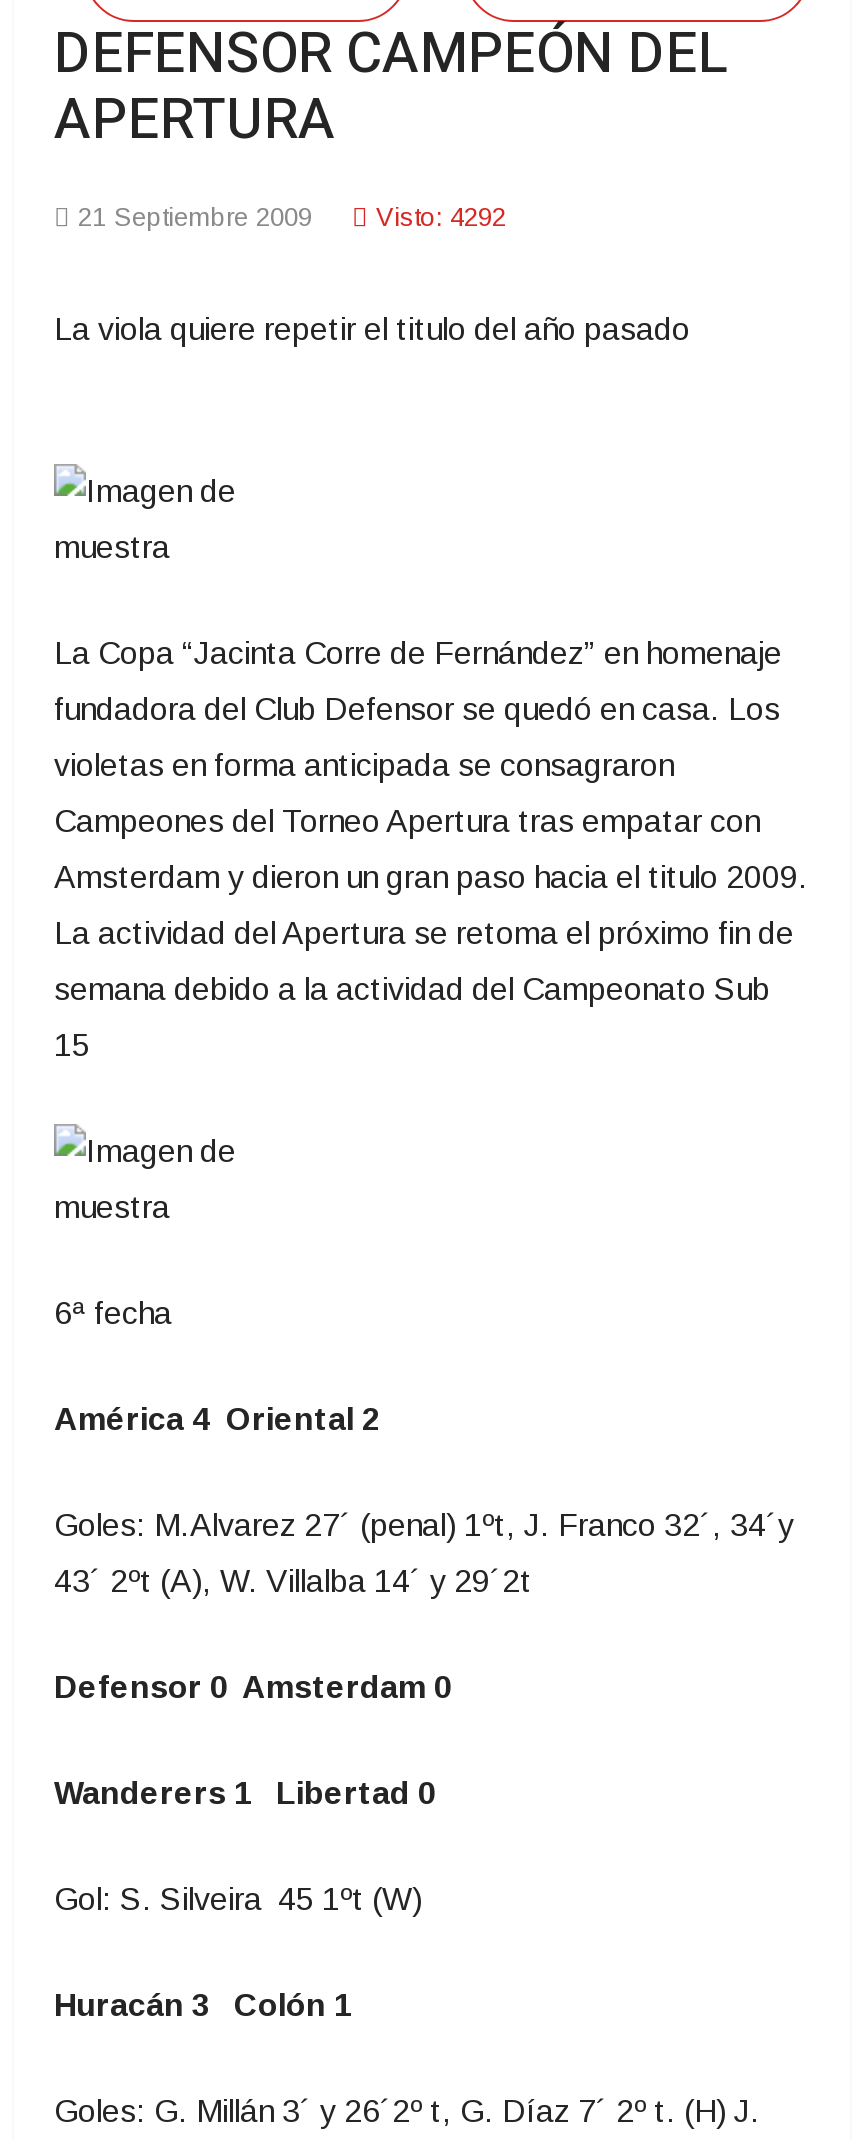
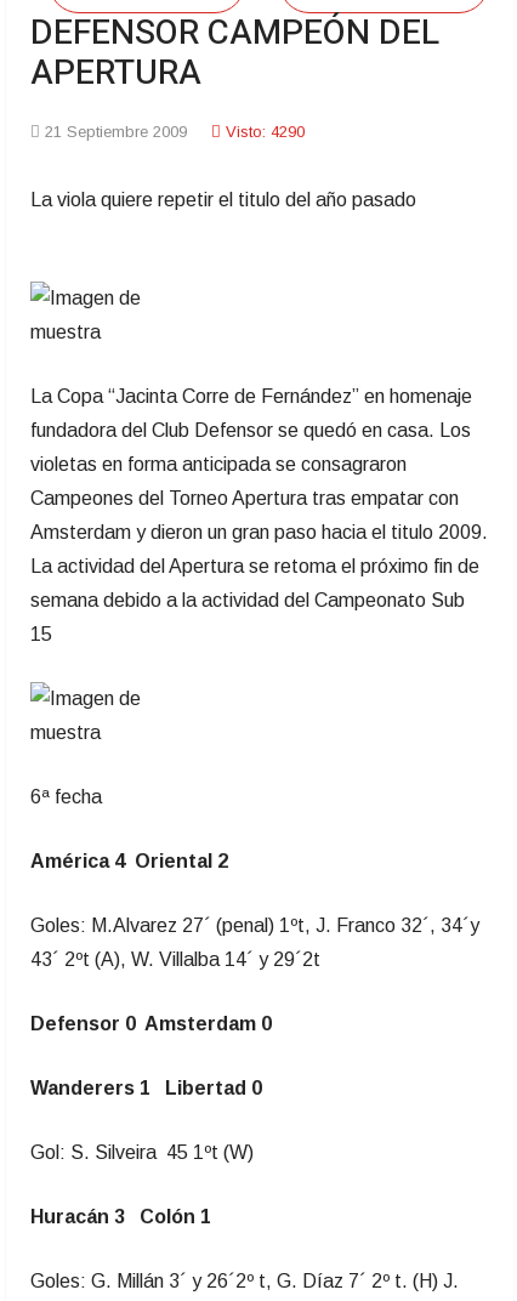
- Visto: 4292
+ Visto: 4290
